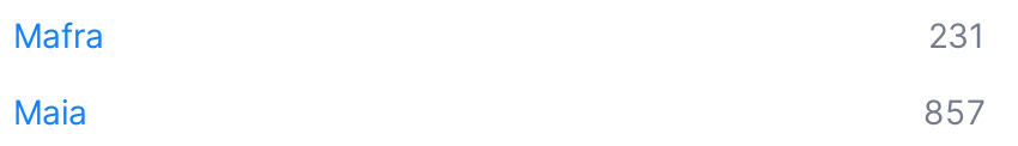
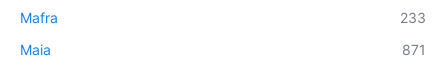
- 231
+ 233

- 857
+ 871
